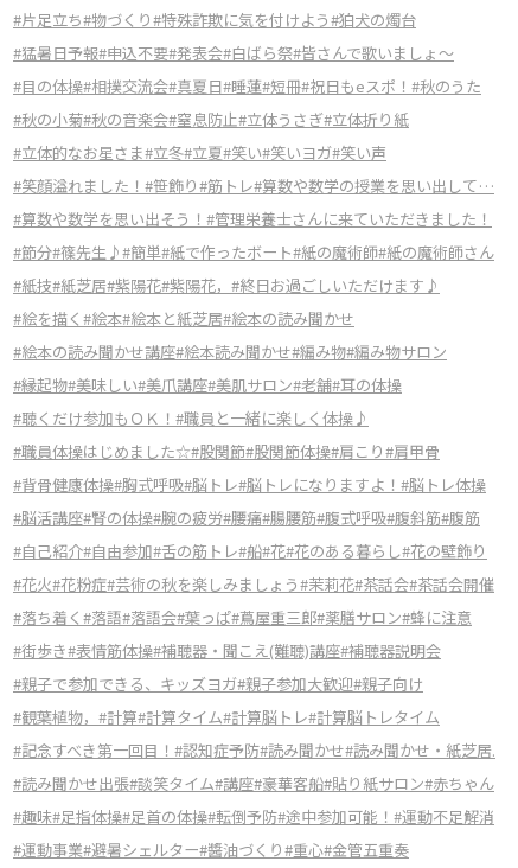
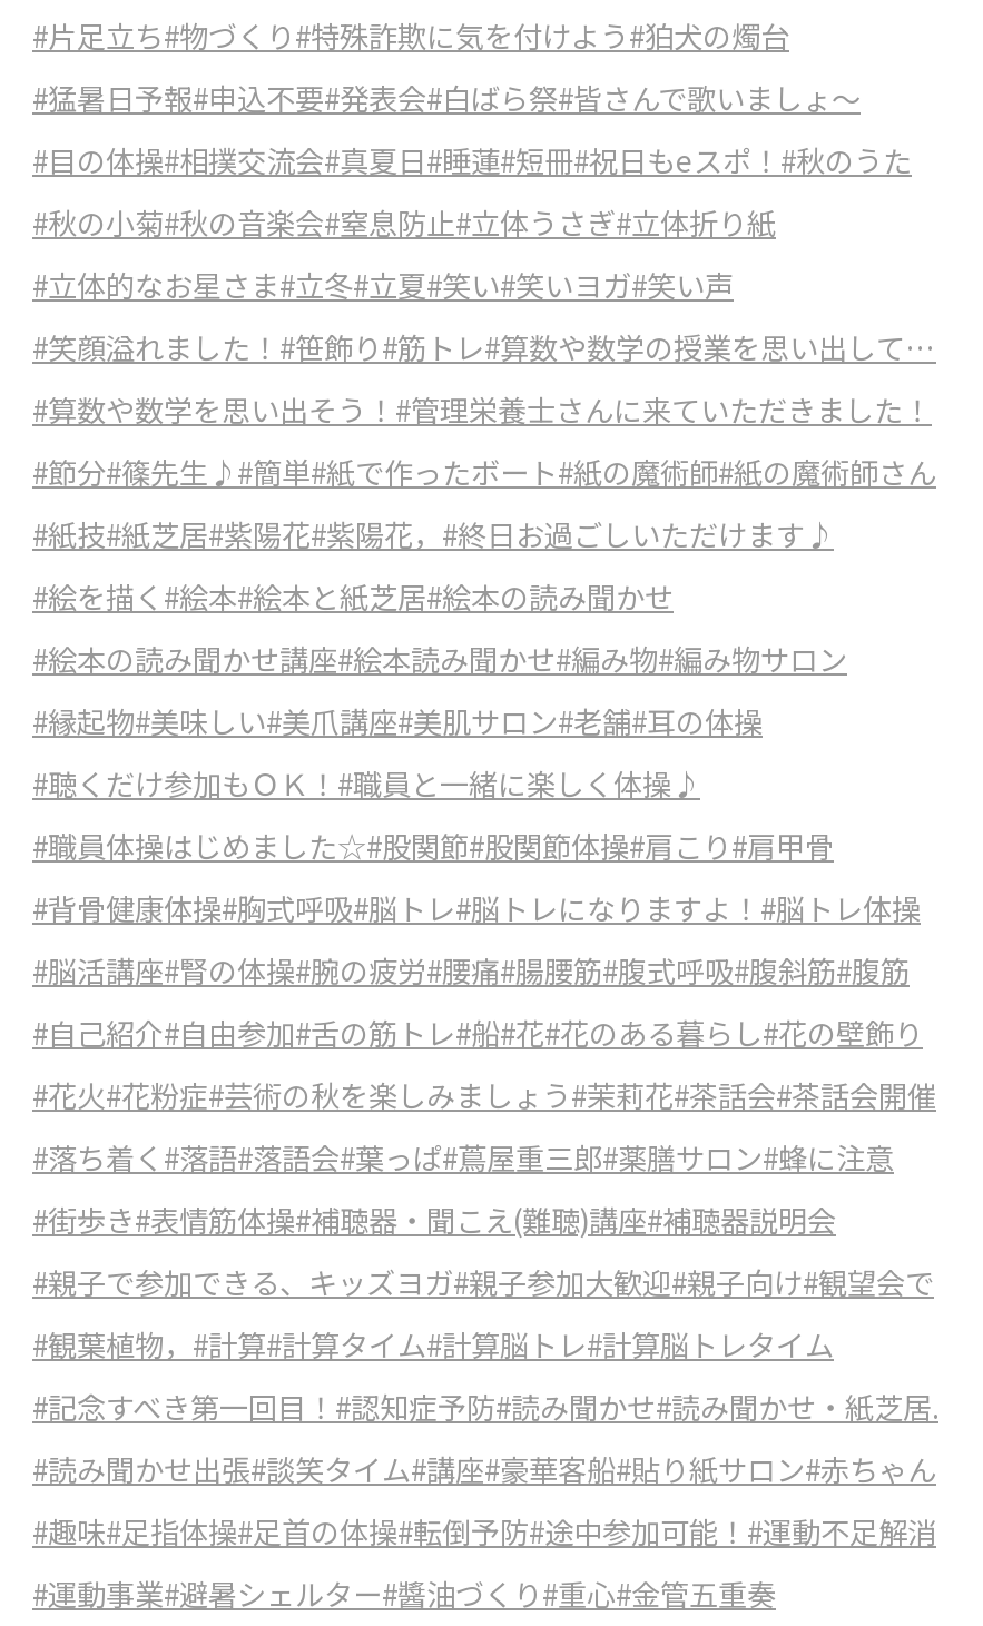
- #親子で参加できる、キッズヨガ#親子参加大歓迎#親子向け
+ #親子で参加できる、キッズヨガ#親子参加大歓迎#親子向け#観望会で
